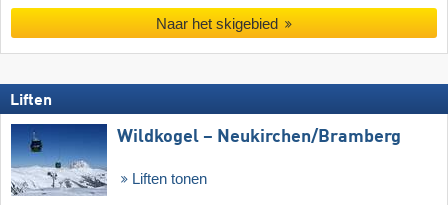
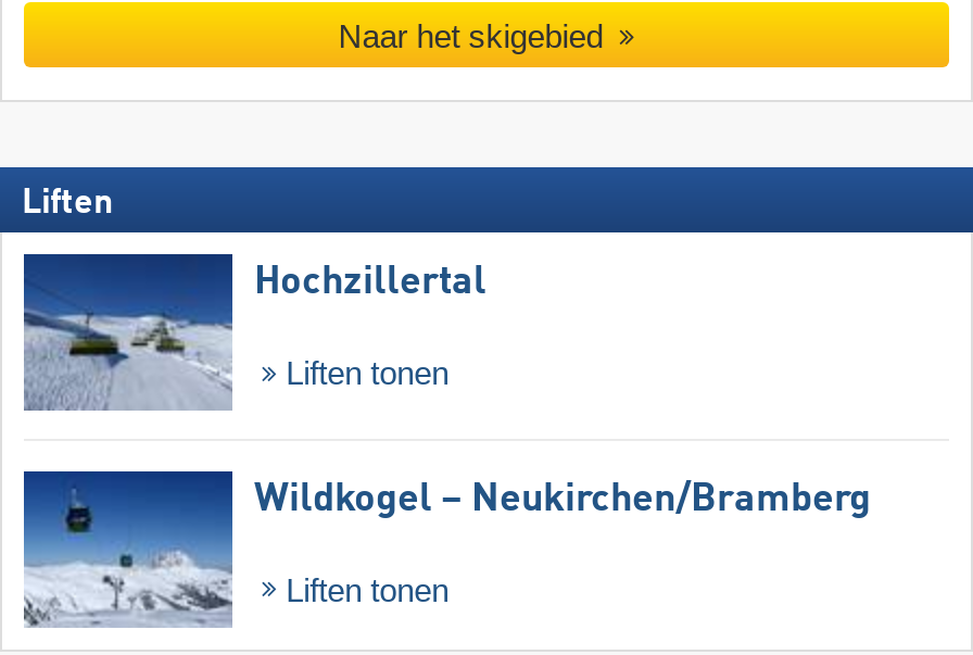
+ [image]
+ Hochzillertal
+ Liften tonen
